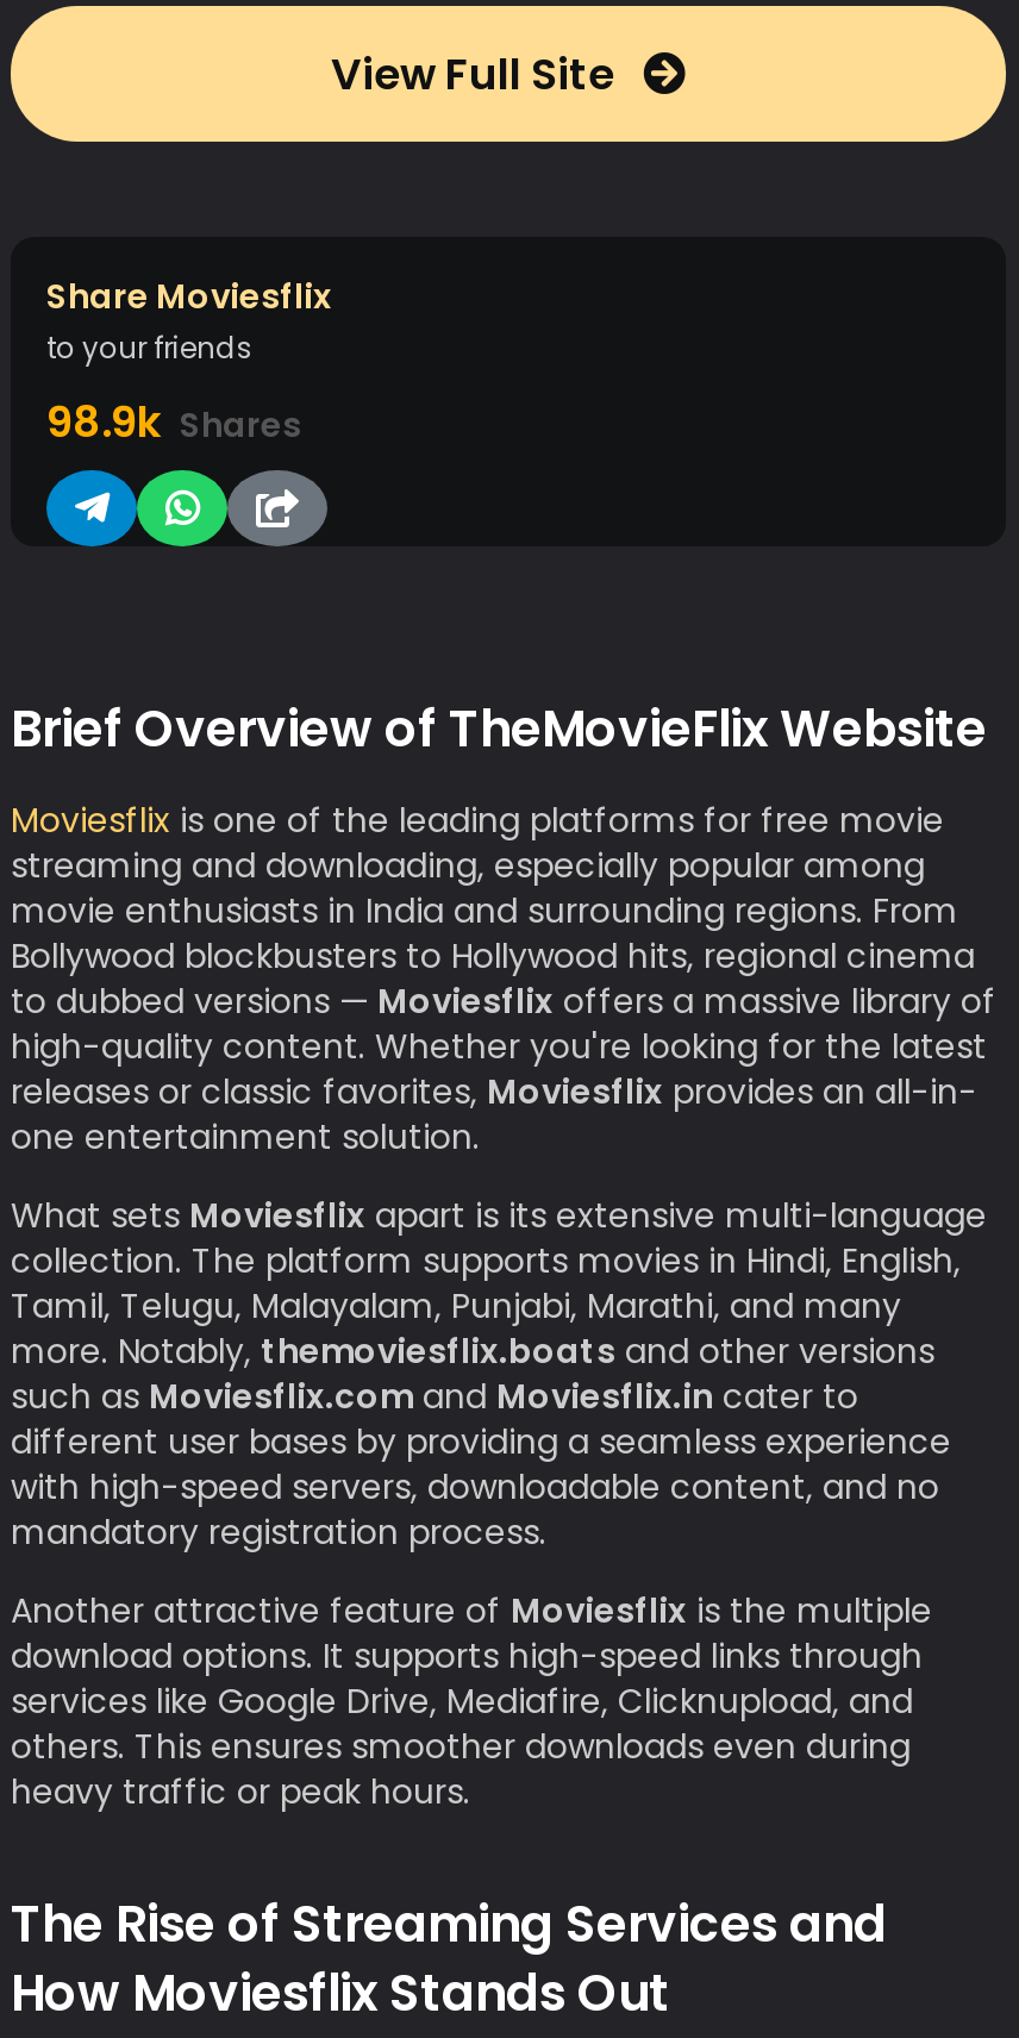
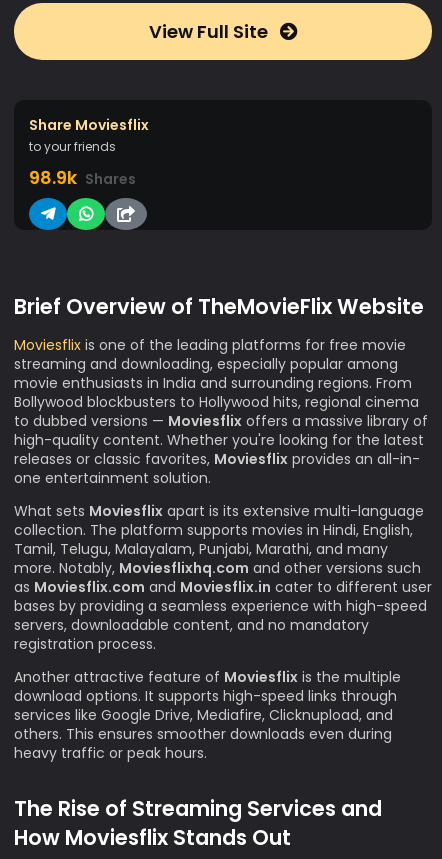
- more. Notably, themoviesflix.boats and other versions
- such as Moviesflix.com and Moviesflix.in cater to
- different user bases by providing a seamless experience
- with high-speed servers, downloadable content, and no
- mandatory registration process.
+ more. Notably, Moviesflixhq.com and other versions such
+ as Moviesflix.com and Moviesflix.in cater to different user
+ bases by providing a seamless experience with high-speed
+ servers, downloadable content, and no mandatory
+ registration process.
